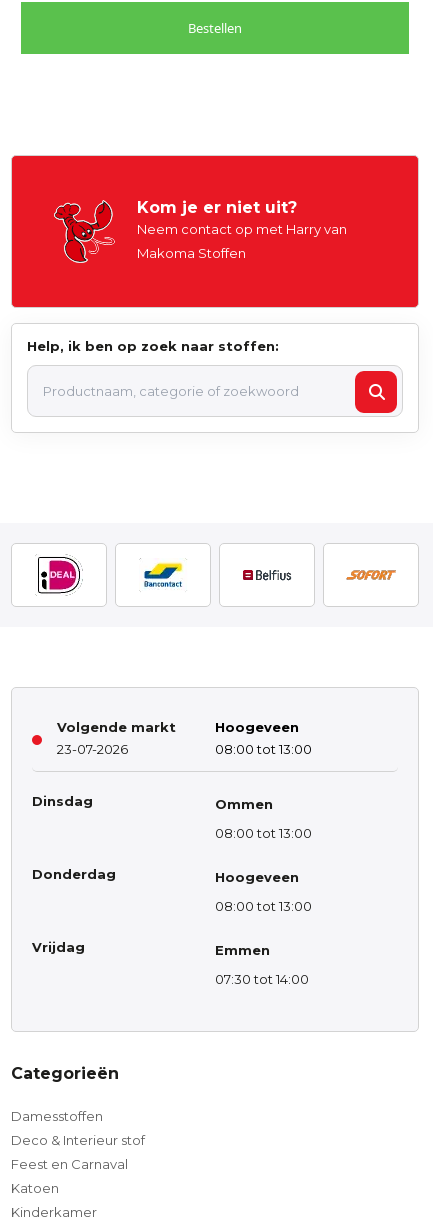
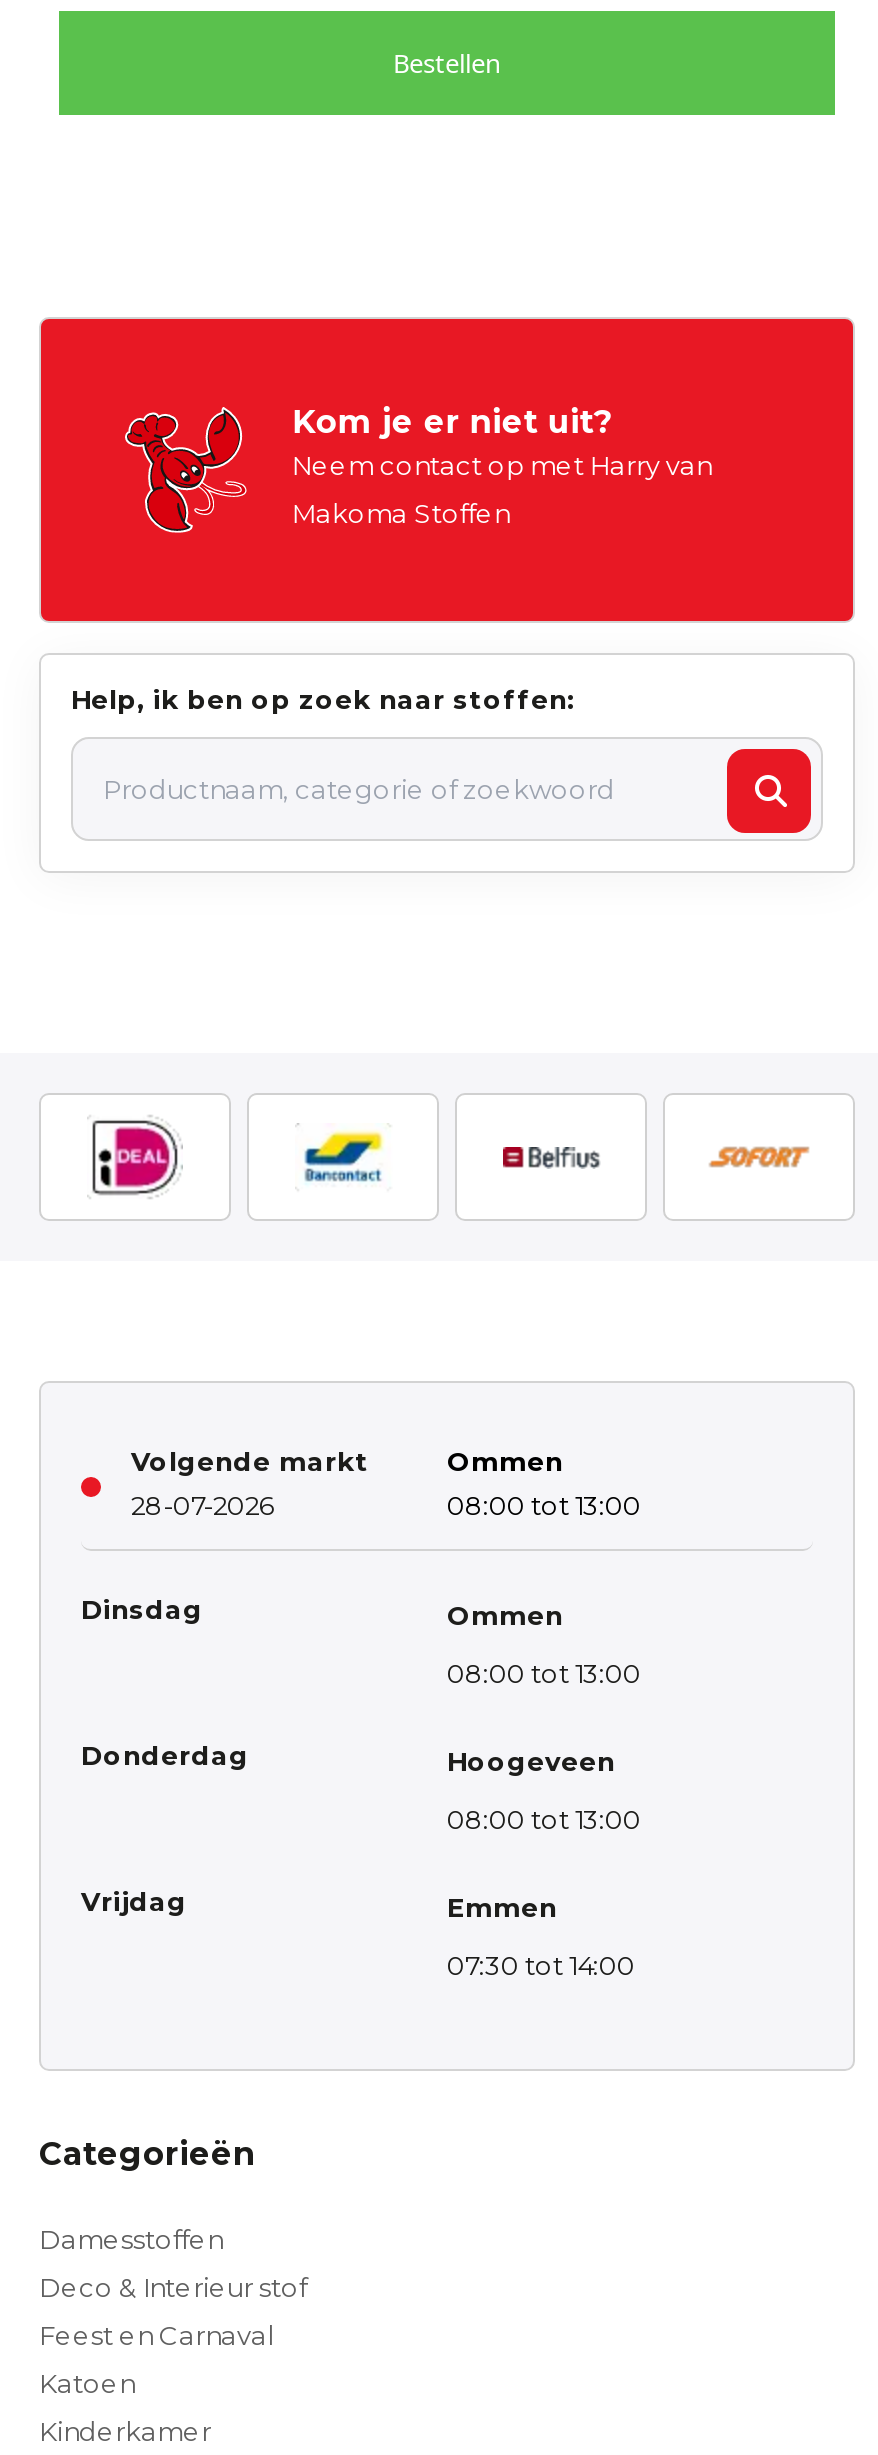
- Hoogeveen
+ Ommen

- 23-07-2026
+ 28-07-2026
